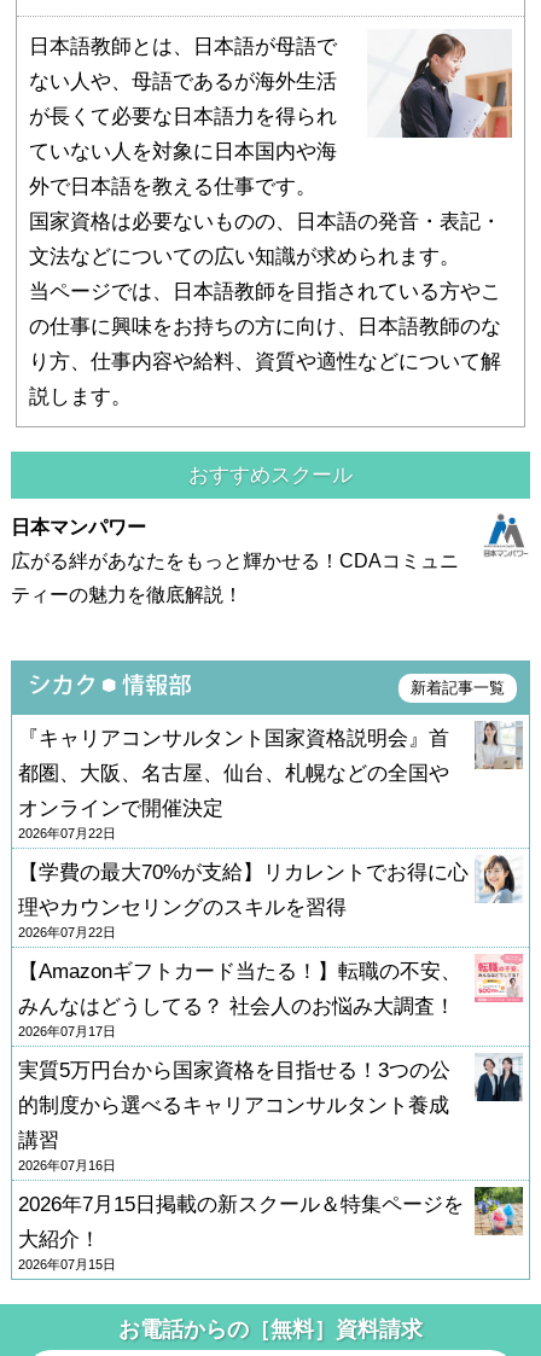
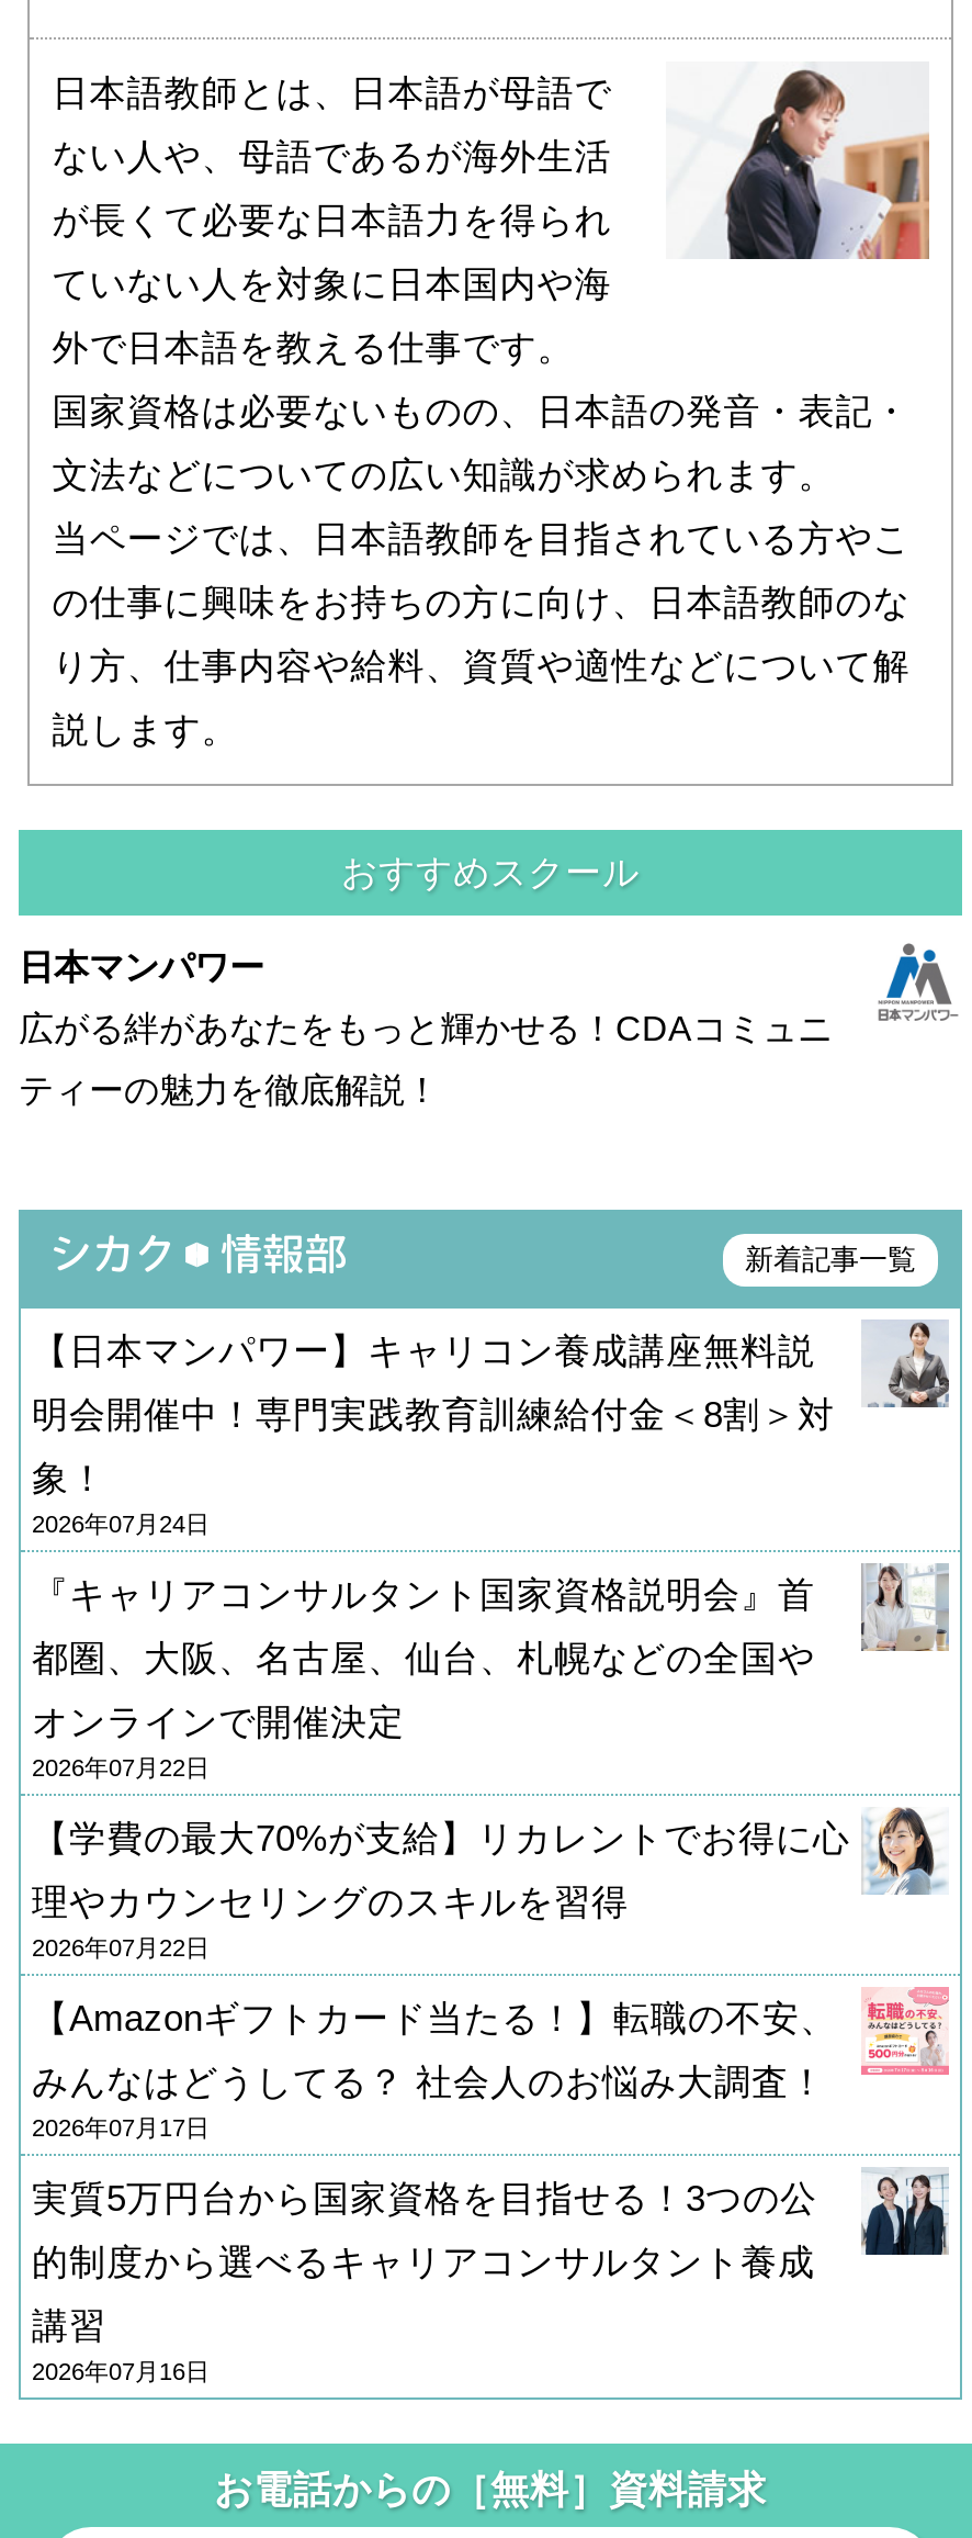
+ [image]
+ 【日本マンパワー】キャリコン養成講座無料説
+ 明会開催中！専門実践教育訓練給付金＜8割＞対
+ 象！
+ 2026年07月24日

moved down: [image] | 『キャリアコンサルタント国家資格説明会』首 | 都圏、大阪、名古屋、仙台、札幌などの全国や | ... | 講習 | 2026年07月16日

- [image]
- 2026年7月15日掲載の新スクール＆特集ページを
- 大紹介！
- 2026年07月15日
